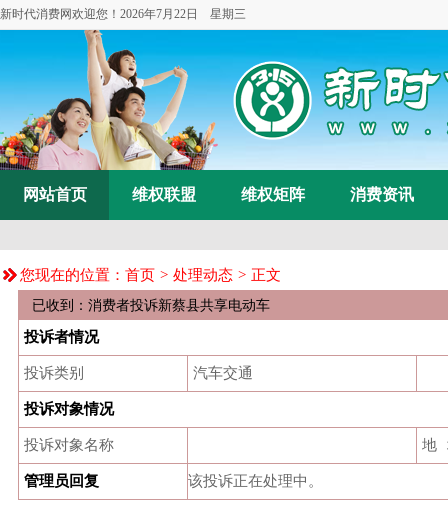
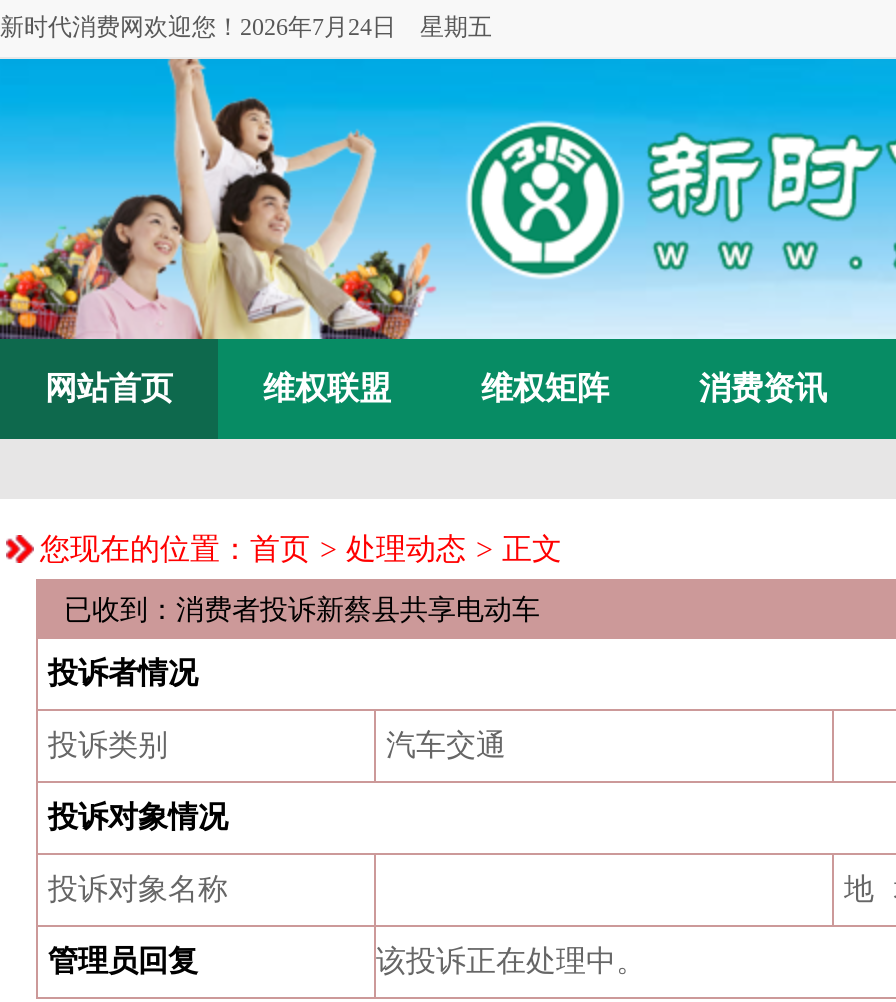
- 新时代消费网欢迎您！2026年7月22日 星期三
+ 新时代消费网欢迎您！2026年7月24日 星期五
